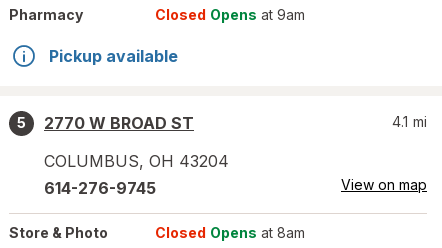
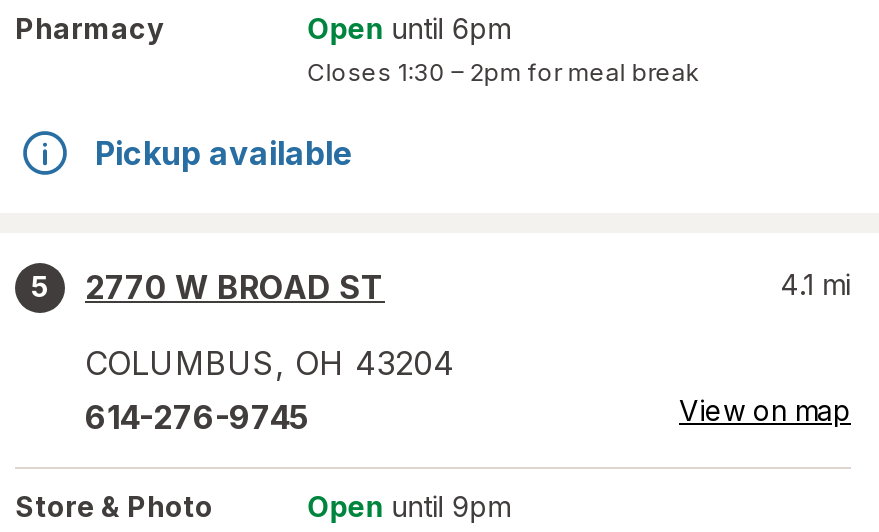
- Closed Opens at 9am
+ Open until 6pm
+ Closes 1:30 – 2pm for meal break

- Closed Opens at 8am
+ Open until 9pm
